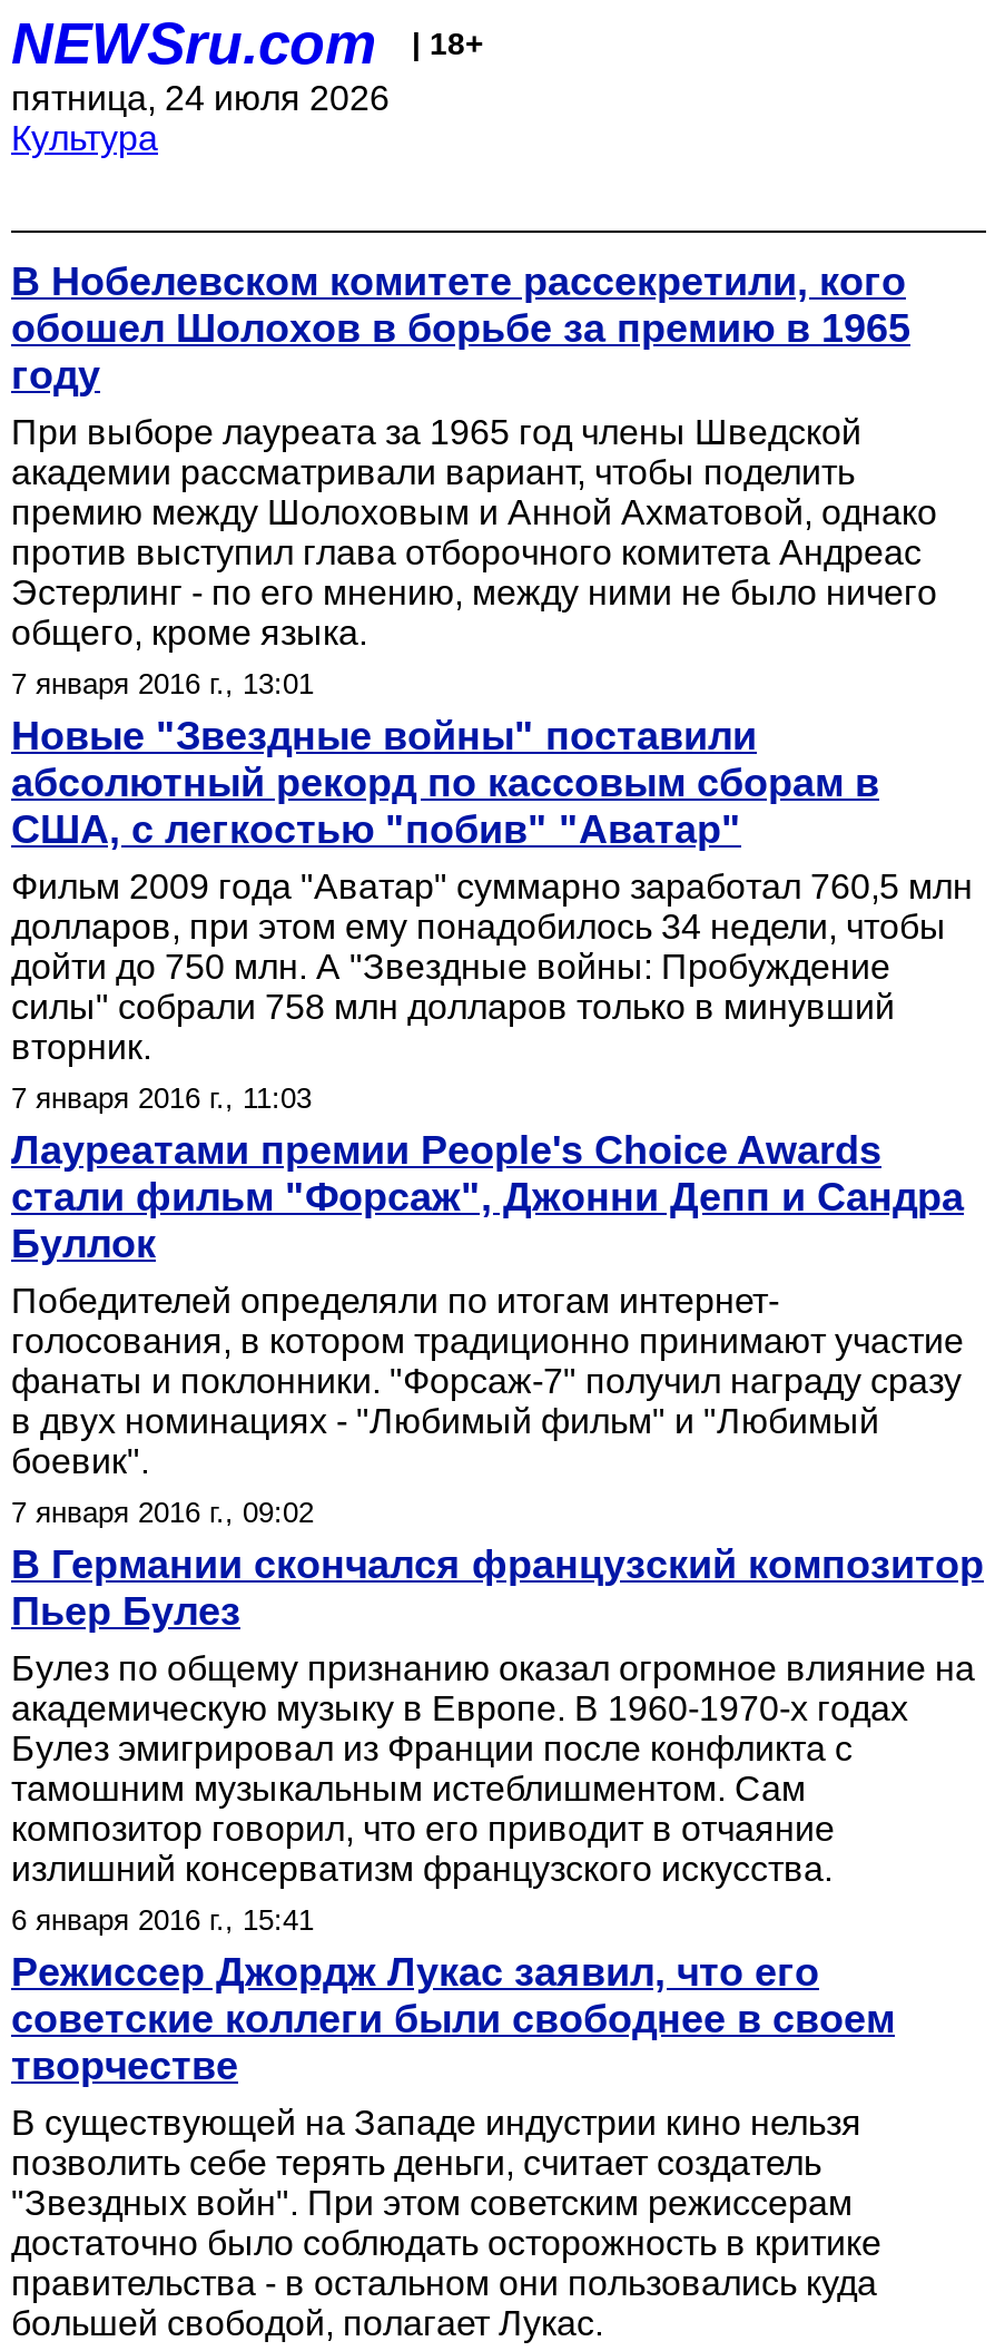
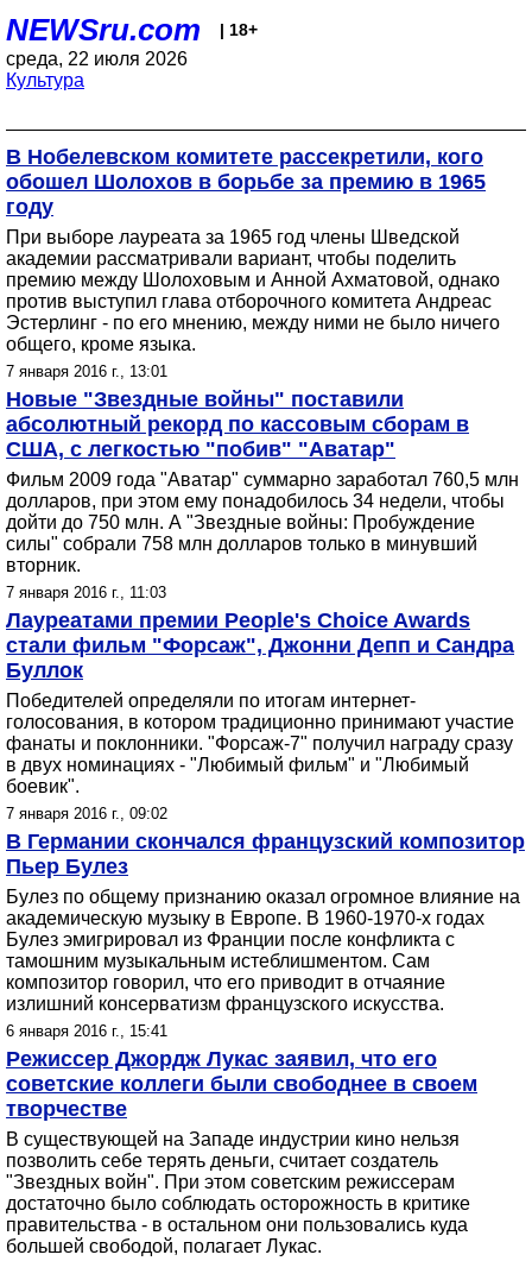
- пятница, 24 июля 2026
+ среда, 22 июля 2026
